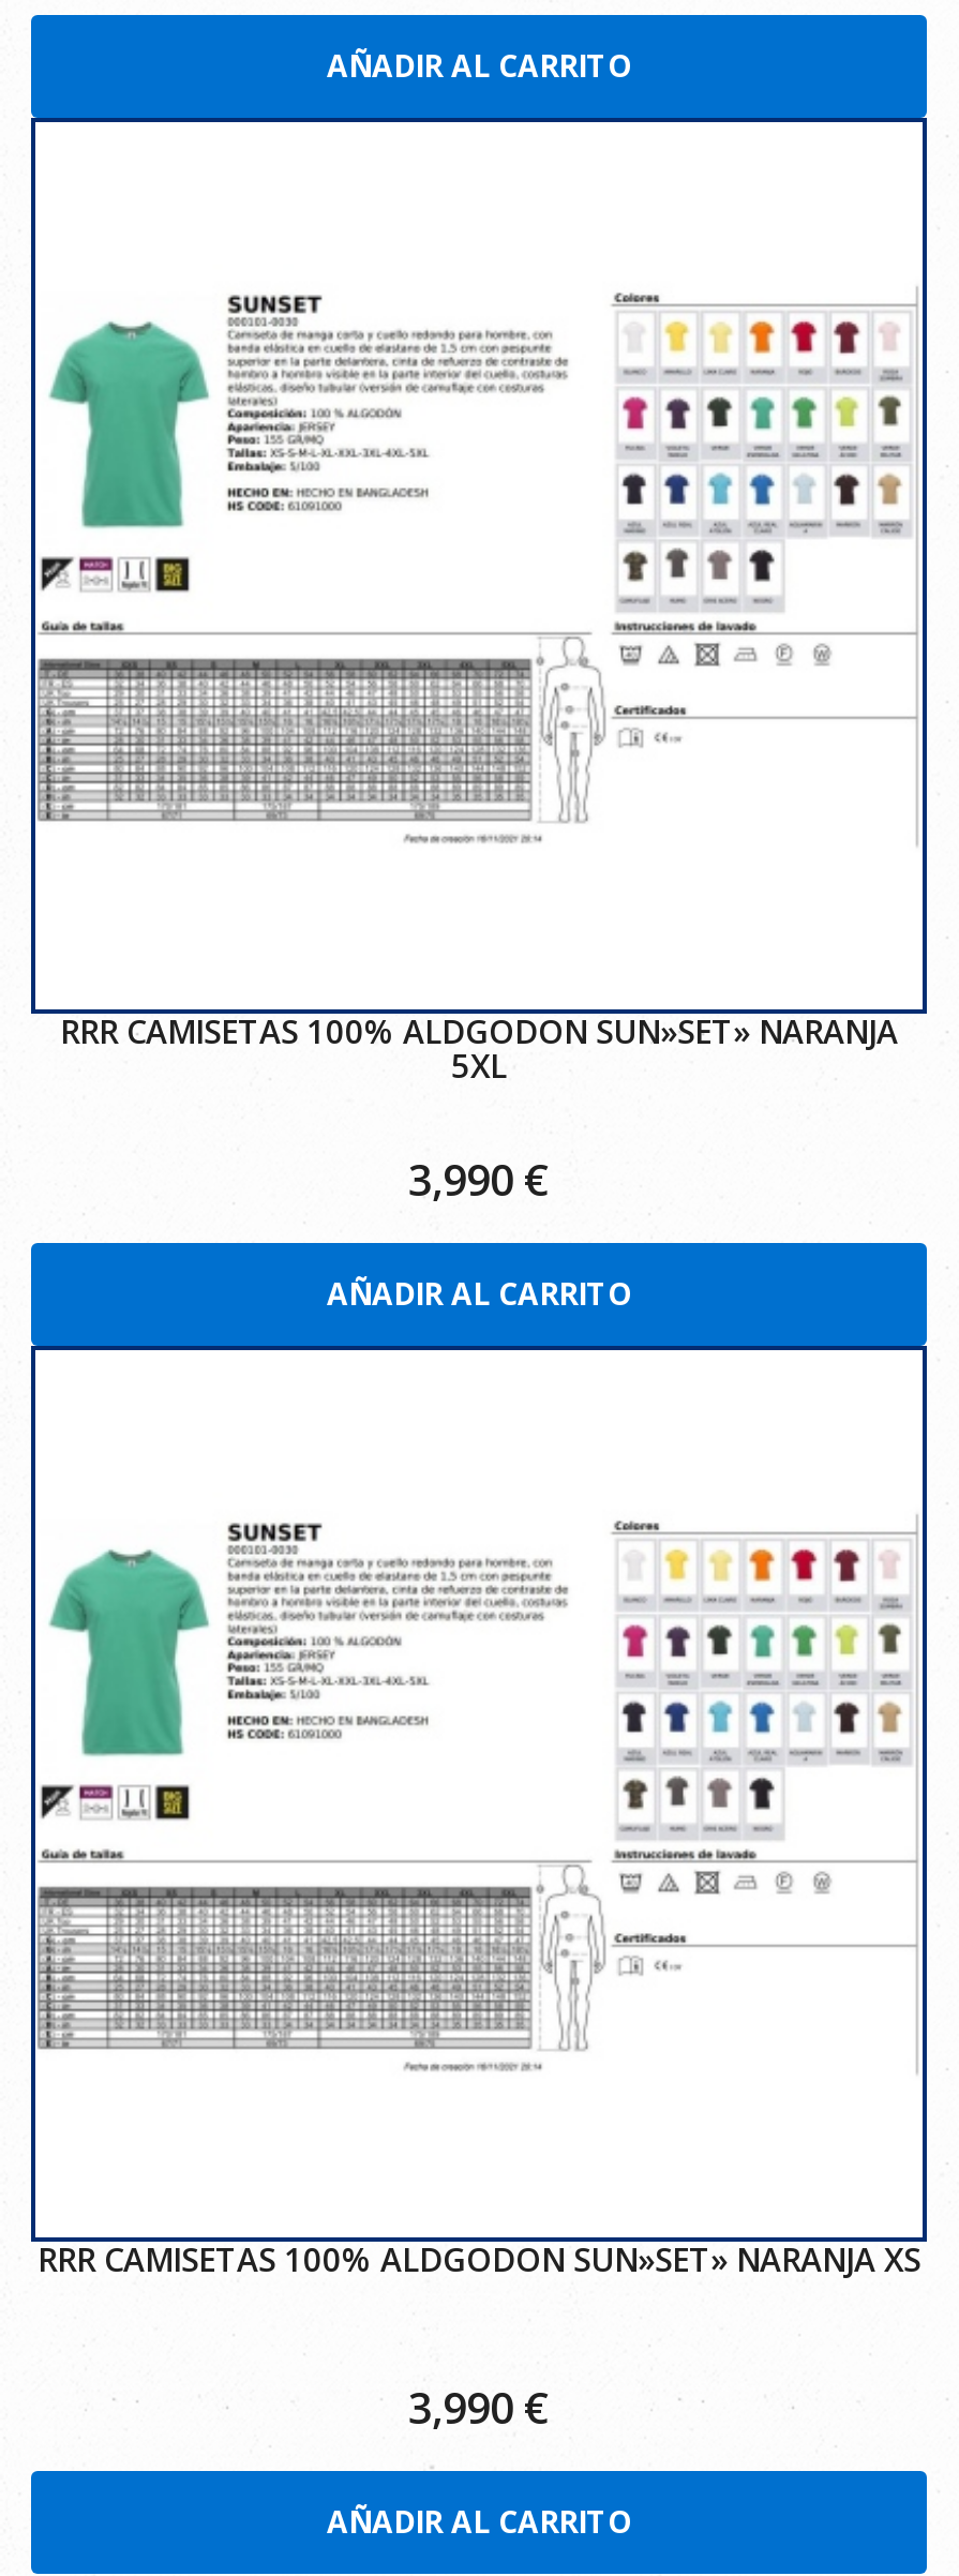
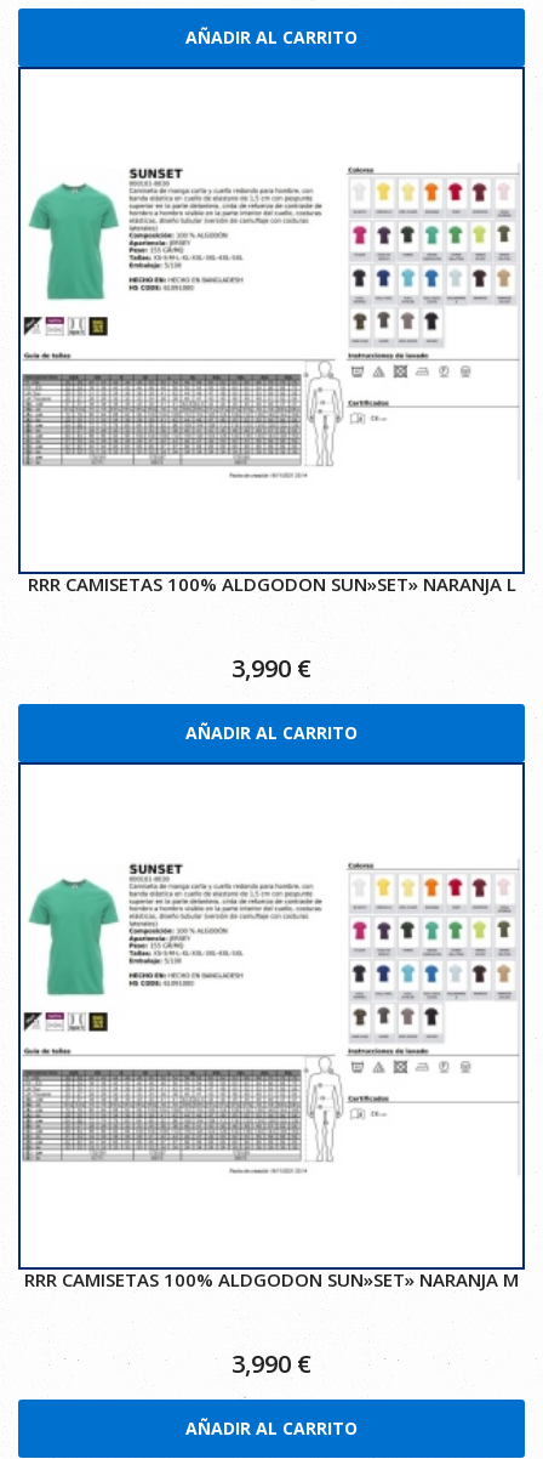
- RRR CAMISETAS 100% ALDGODON SUN»SET» NARANJA
- 5XL
+ RRR CAMISETAS 100% ALDGODON SUN»SET» NARANJA L

- RRR CAMISETAS 100% ALDGODON SUN»SET» NARANJA XS
+ RRR CAMISETAS 100% ALDGODON SUN»SET» NARANJA M
